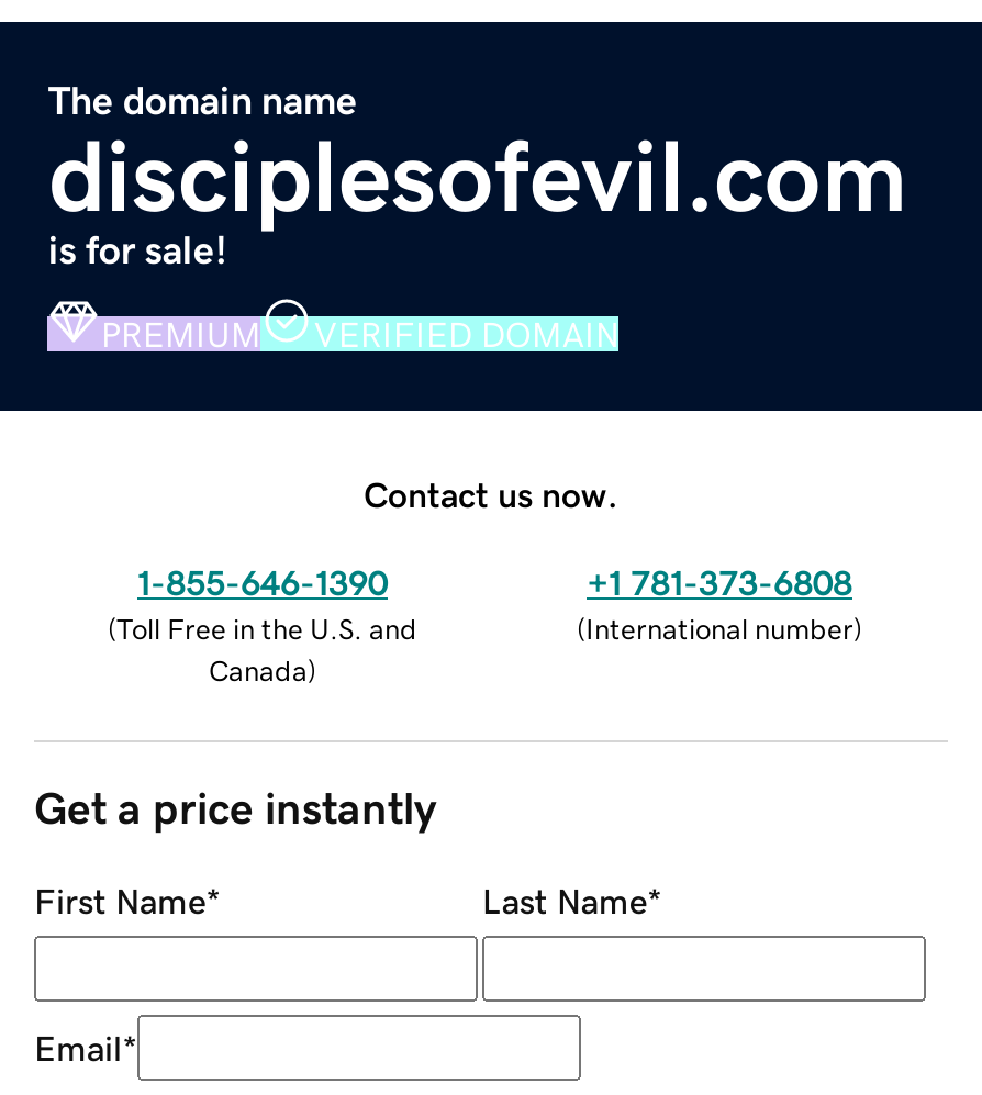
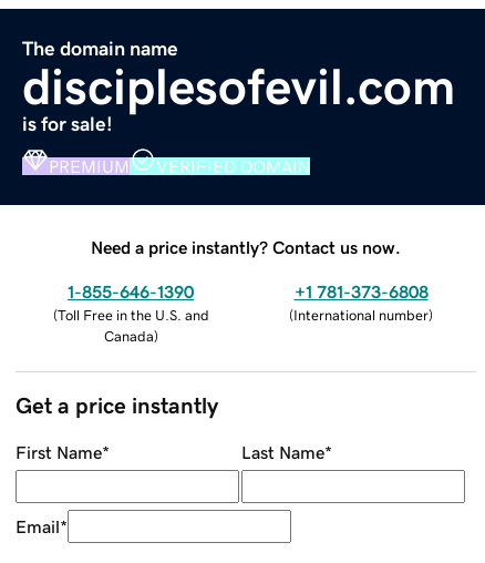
- Contact us now.
+ Need a price instantly? Contact us now.
